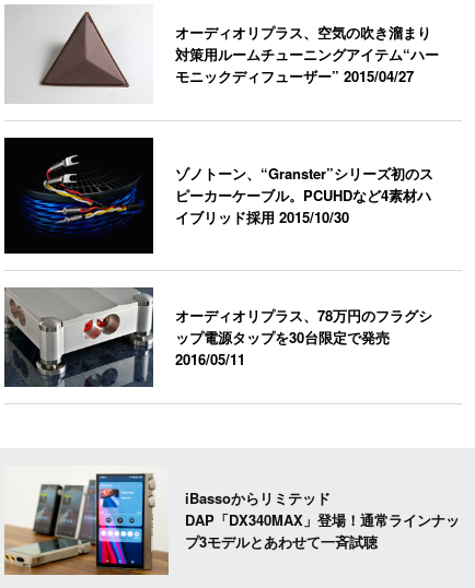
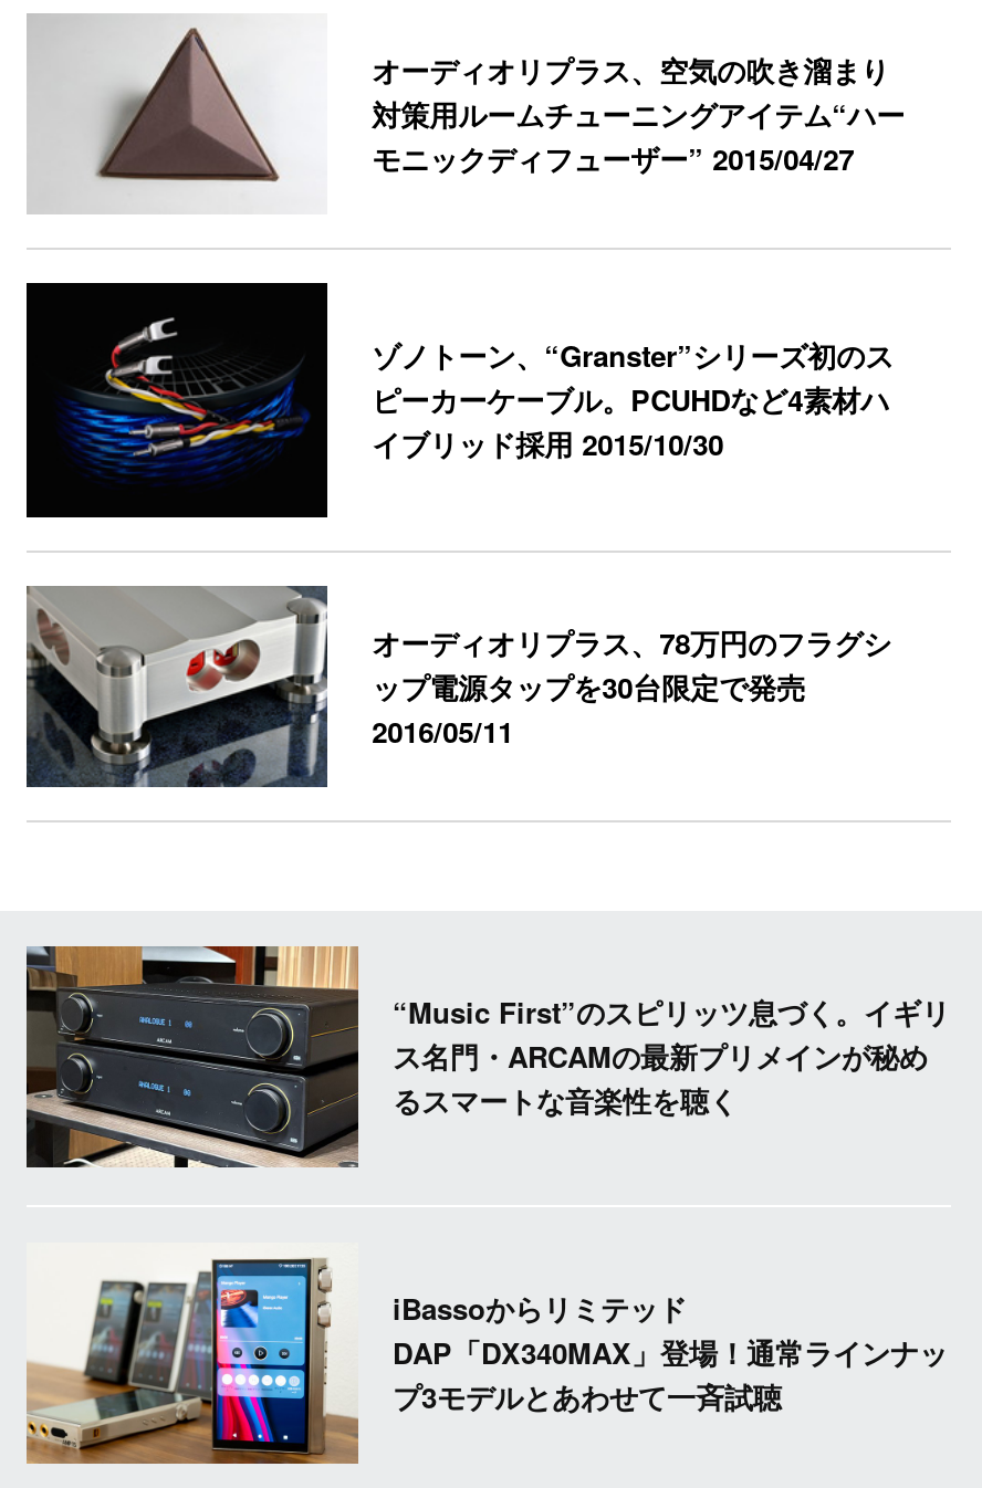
+ [image]
+ “Music First”のスピリッツ息づく。イギリ
+ ス名門・ARCAMの最新プリメインが秘め
+ るスマートな音楽性を聴く
